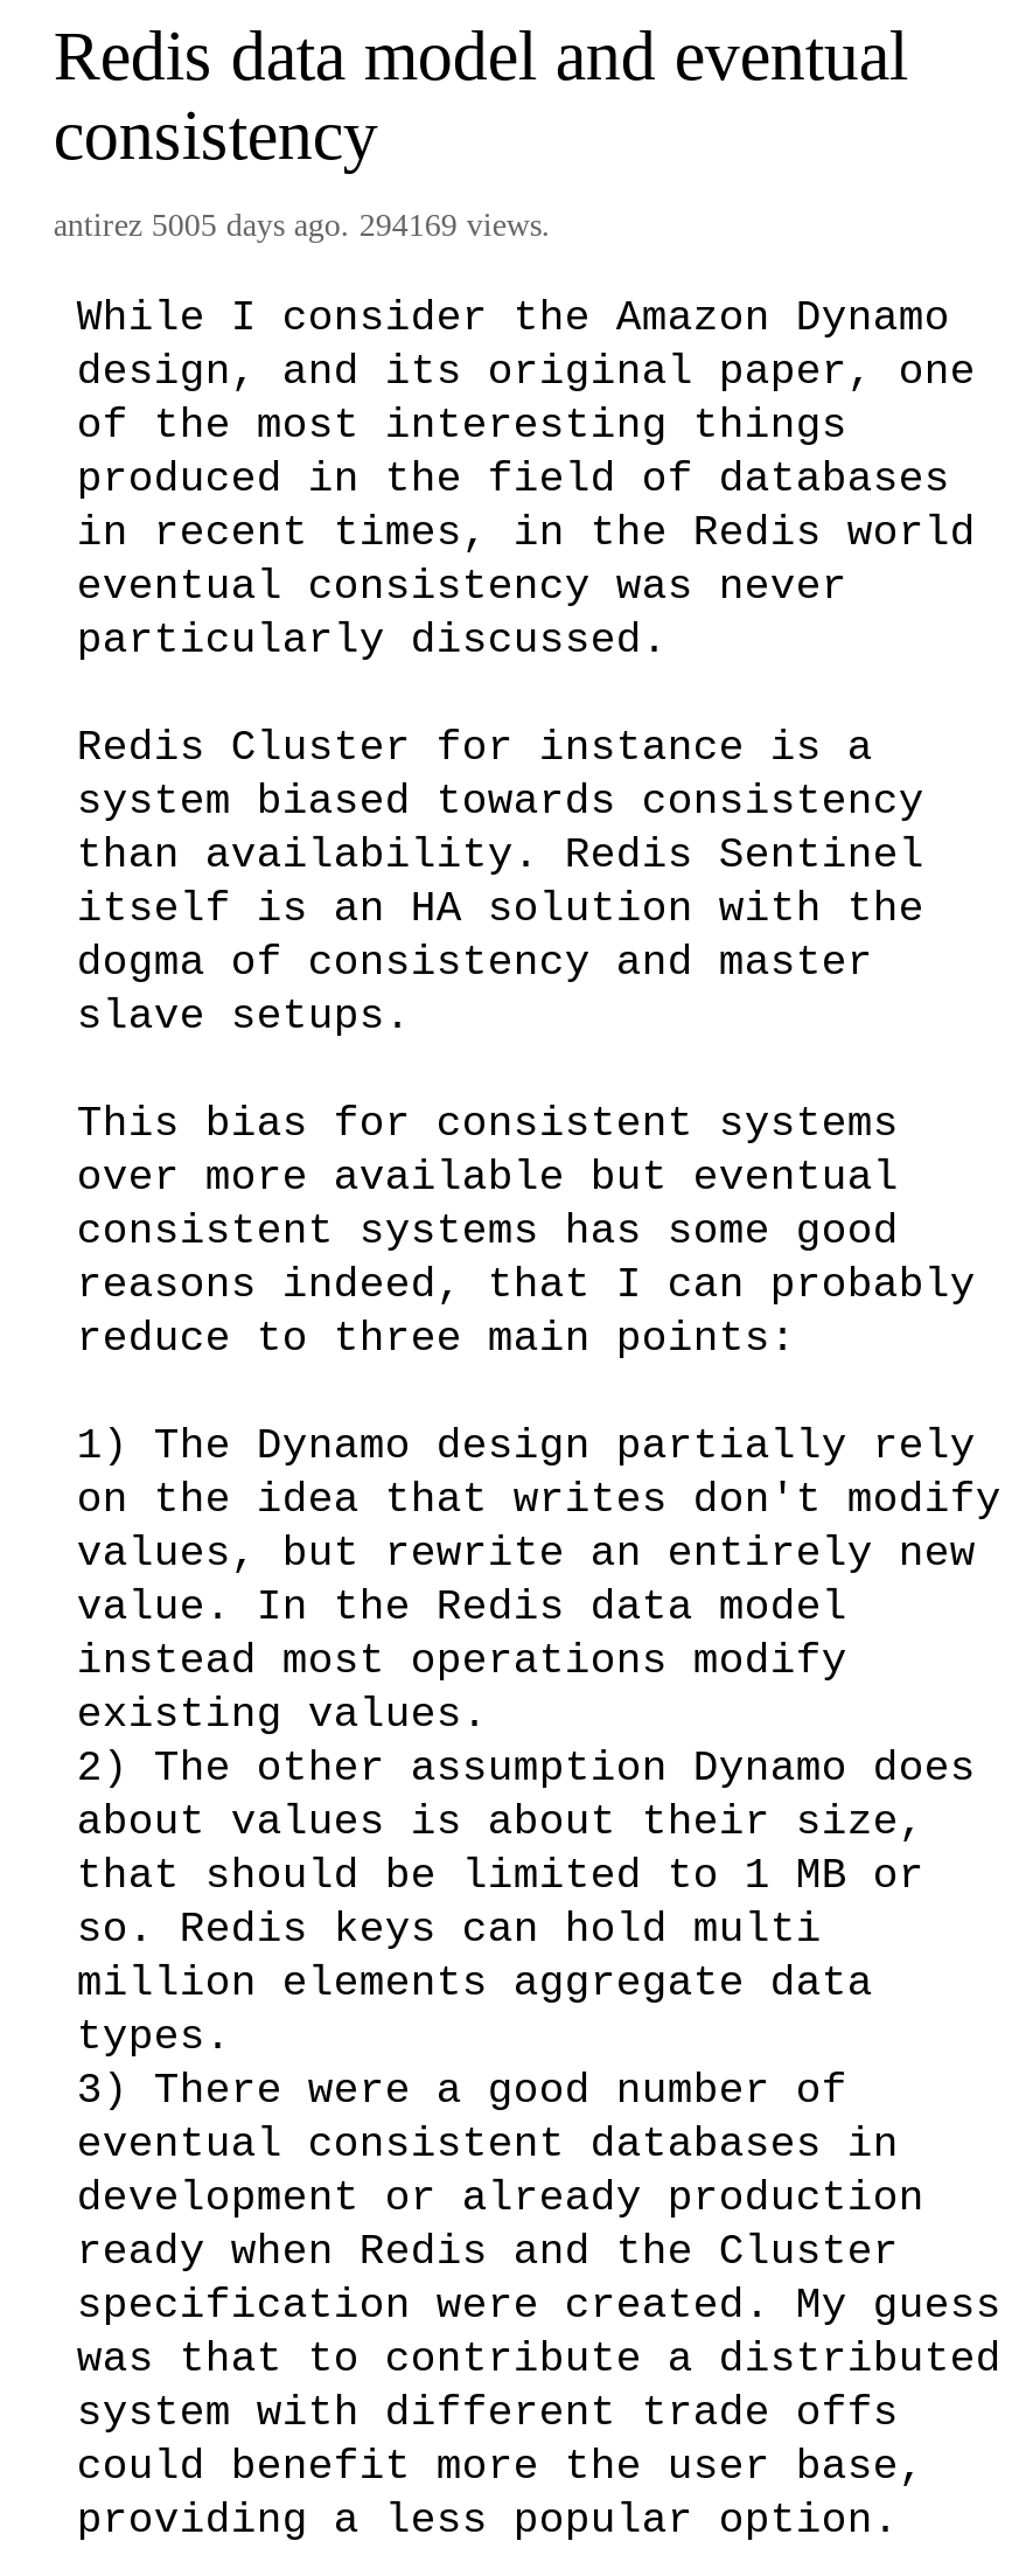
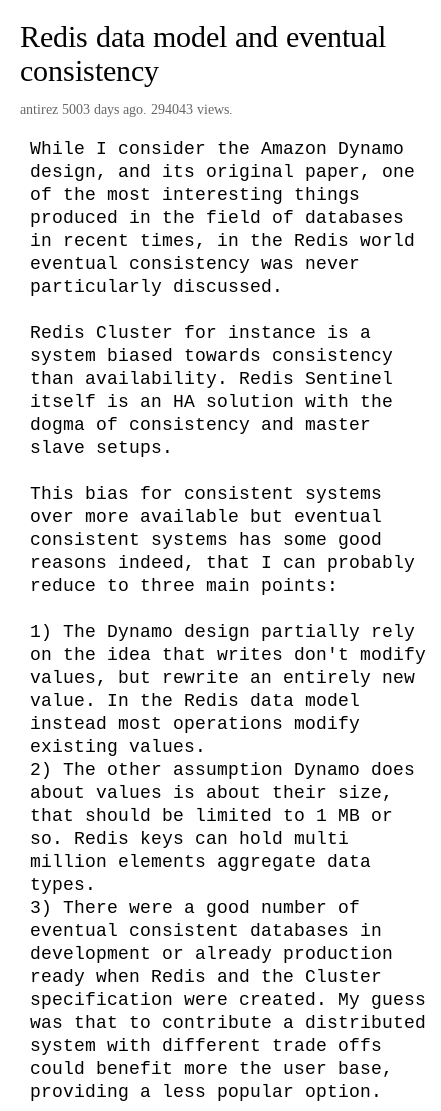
- antirez 5005 days ago. 294169 views.
+ antirez 5003 days ago. 294043 views.
